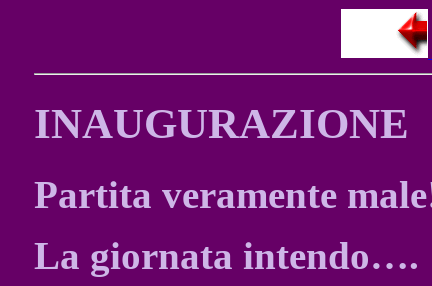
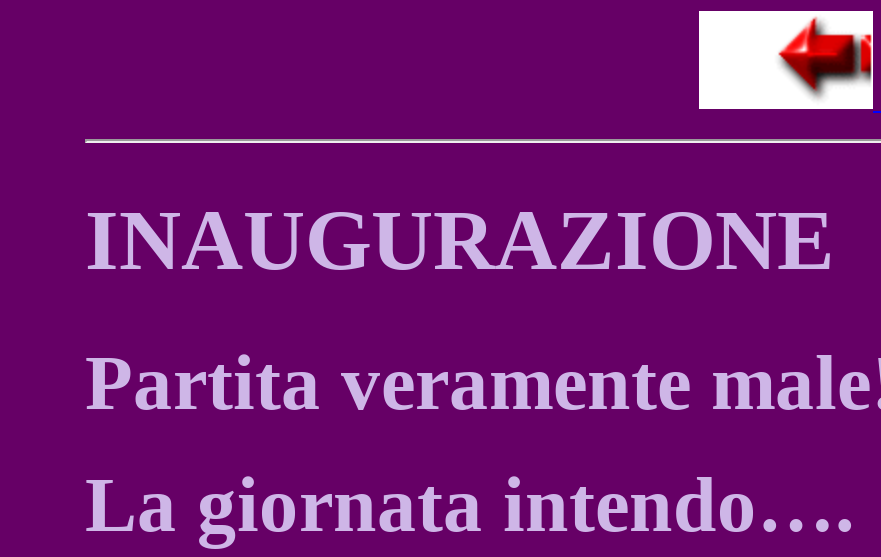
- [image]
+ [image]
